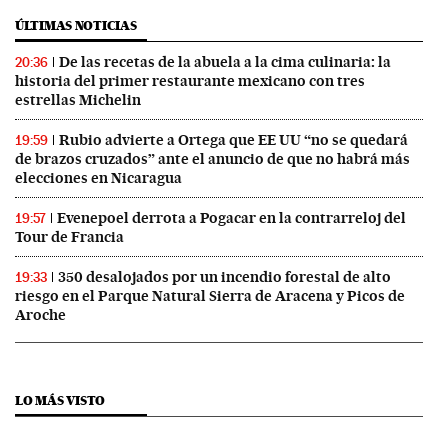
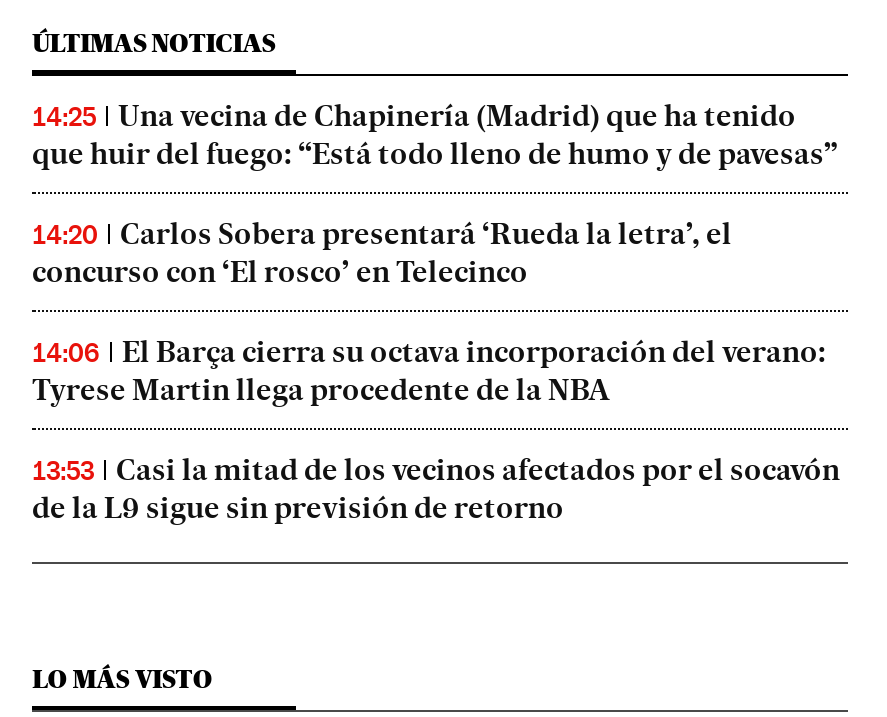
- 20:36
- De las recetas de la abuela a la cima culinaria: la
- historia del primer restaurante mexicano con tres
- estrellas Michelin
+ 14:25
+ Una vecina de Chapinería (Madrid) que ha tenido
+ que huir del fuego: “Está todo lleno de humo y de pavesas”

- 19:59
- Rubio advierte a Ortega que EE UU “no se quedará
- de brazos cruzados” ante el anuncio de que no habrá más
- elecciones en Nicaragua
+ 14:20
+ Carlos Sobera presentará ‘Rueda la letra’, el
+ concurso con ‘El rosco’ en Telecinco

- 19:57
- Evenepoel derrota a Pogacar en la contrarreloj del
- Tour de Francia
+ 14:06
+ El Barça cierra su octava incorporación del verano:
+ Tyrese Martin llega procedente de la NBA

- 19:33
- 350 desalojados por un incendio forestal de alto
- riesgo en el Parque Natural Sierra de Aracena y Picos de
- Aroche
+ 13:53
+ Casi la mitad de los vecinos afectados por el socavón
+ de la L9 sigue sin previsión de retorno
